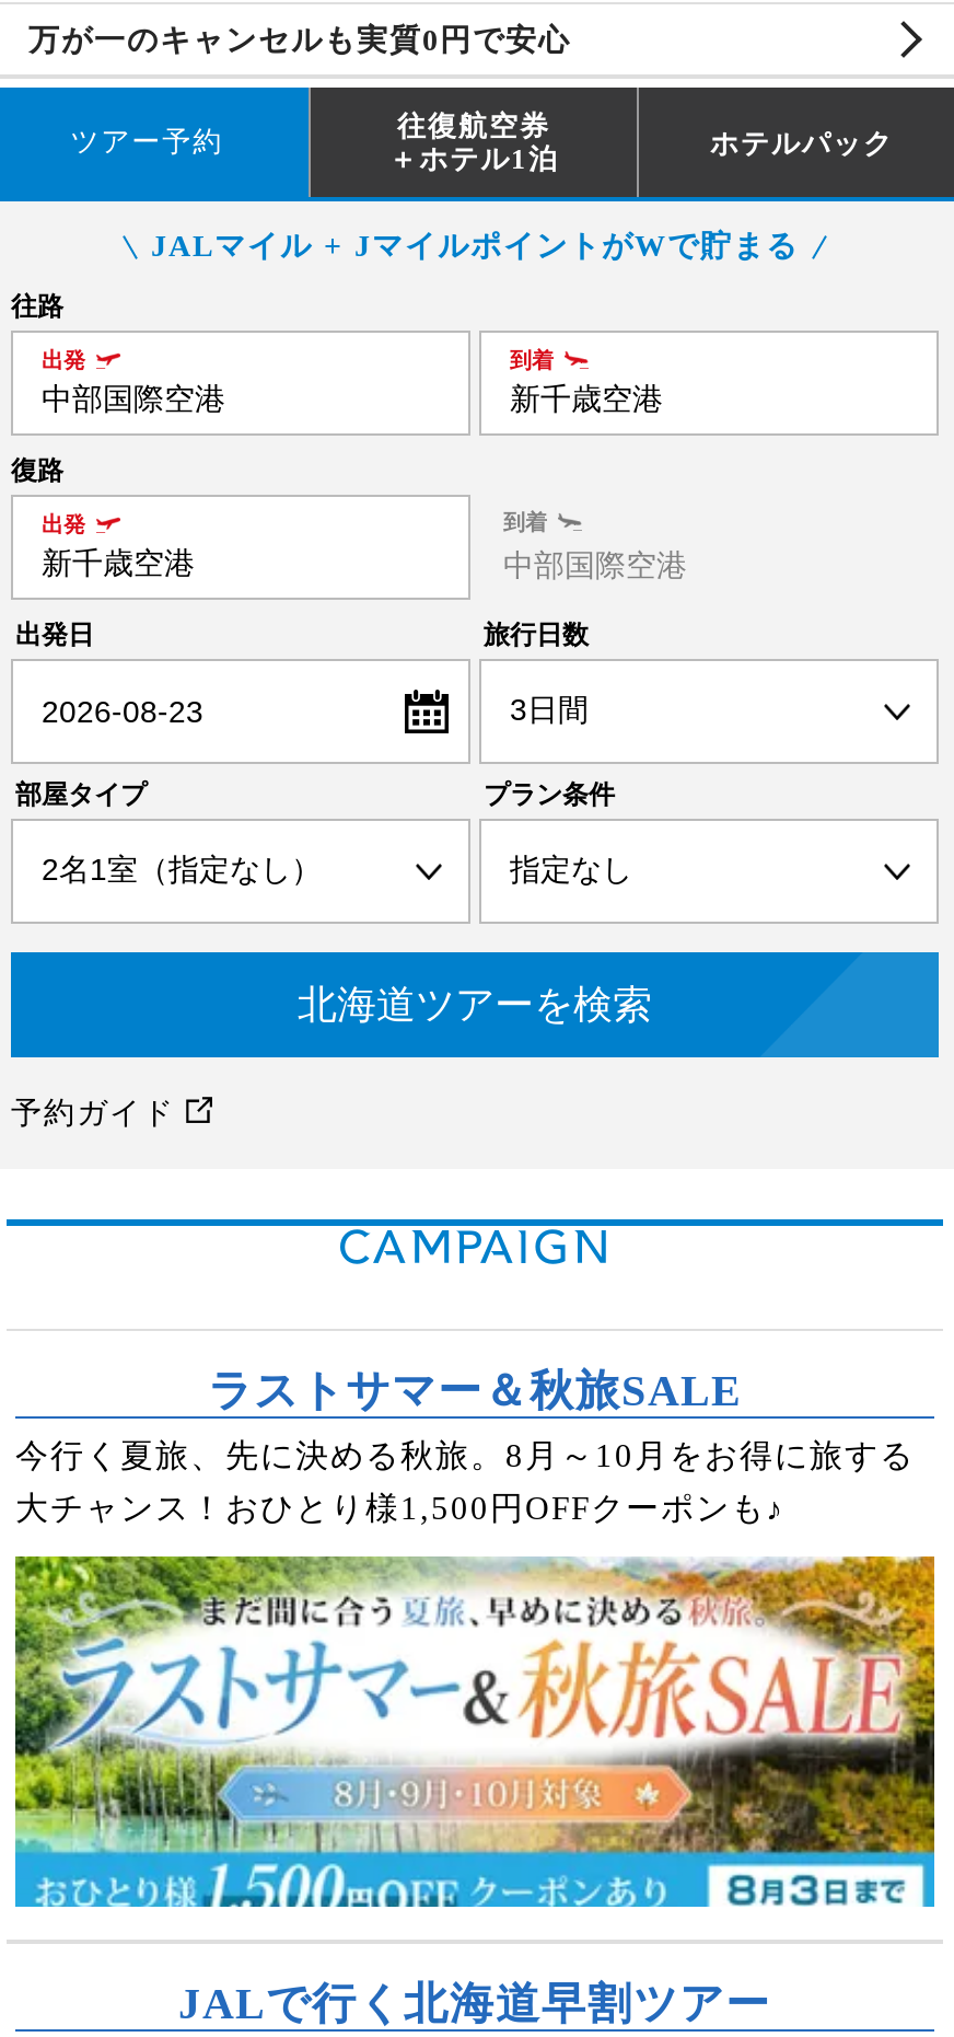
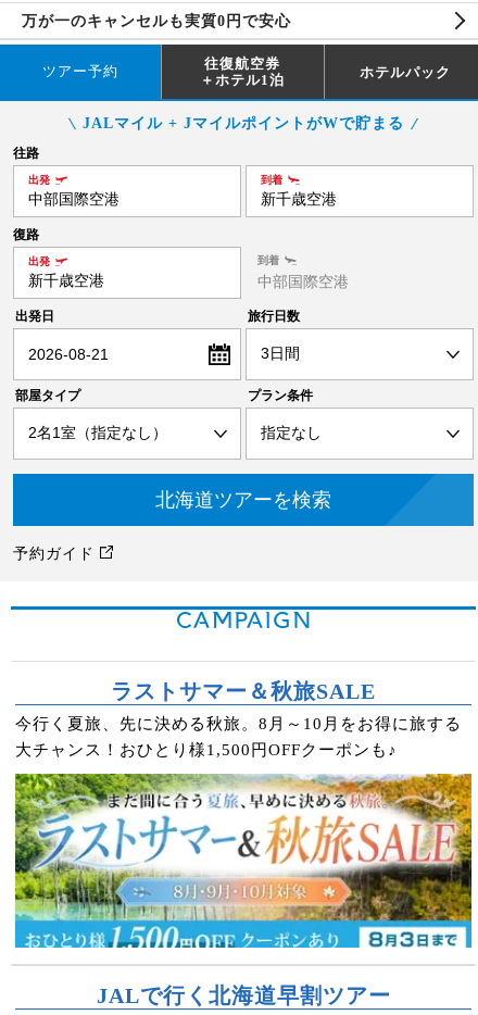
- 2026-08-23
+ 2026-08-21
